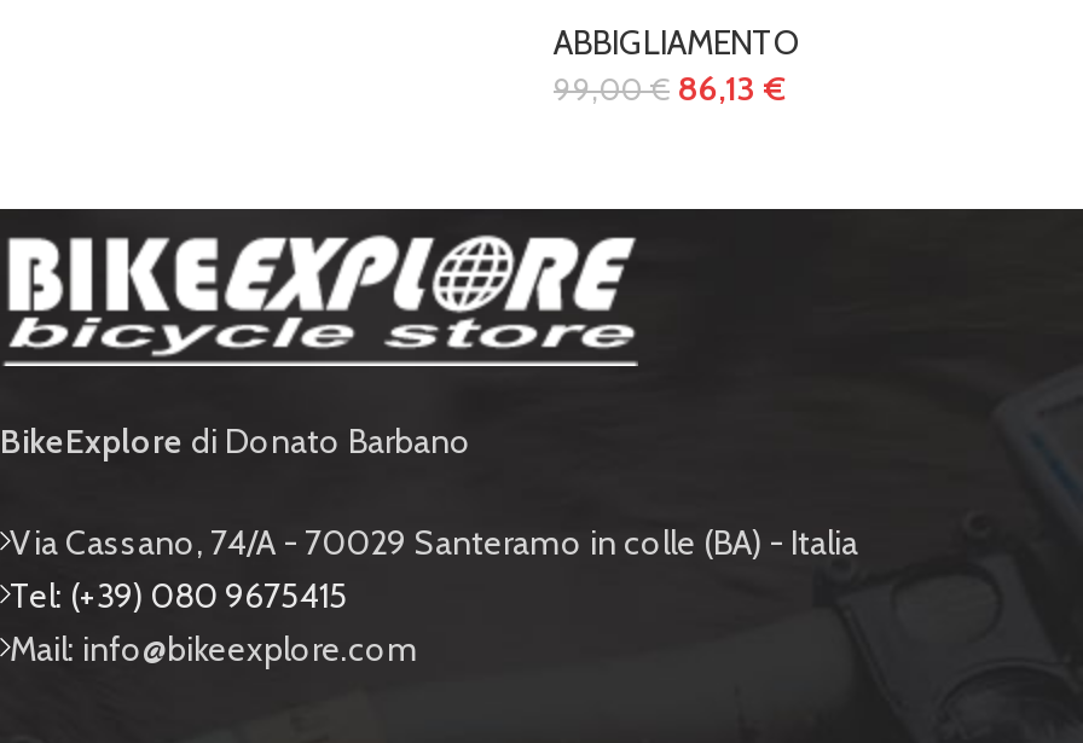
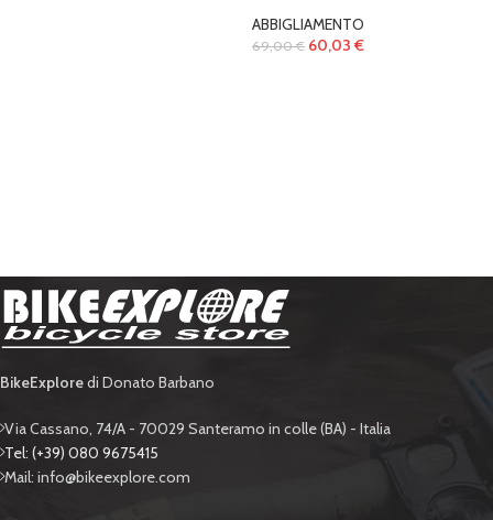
- 99,00€ 86,13 €
+ 69,00€ 60,03 €
